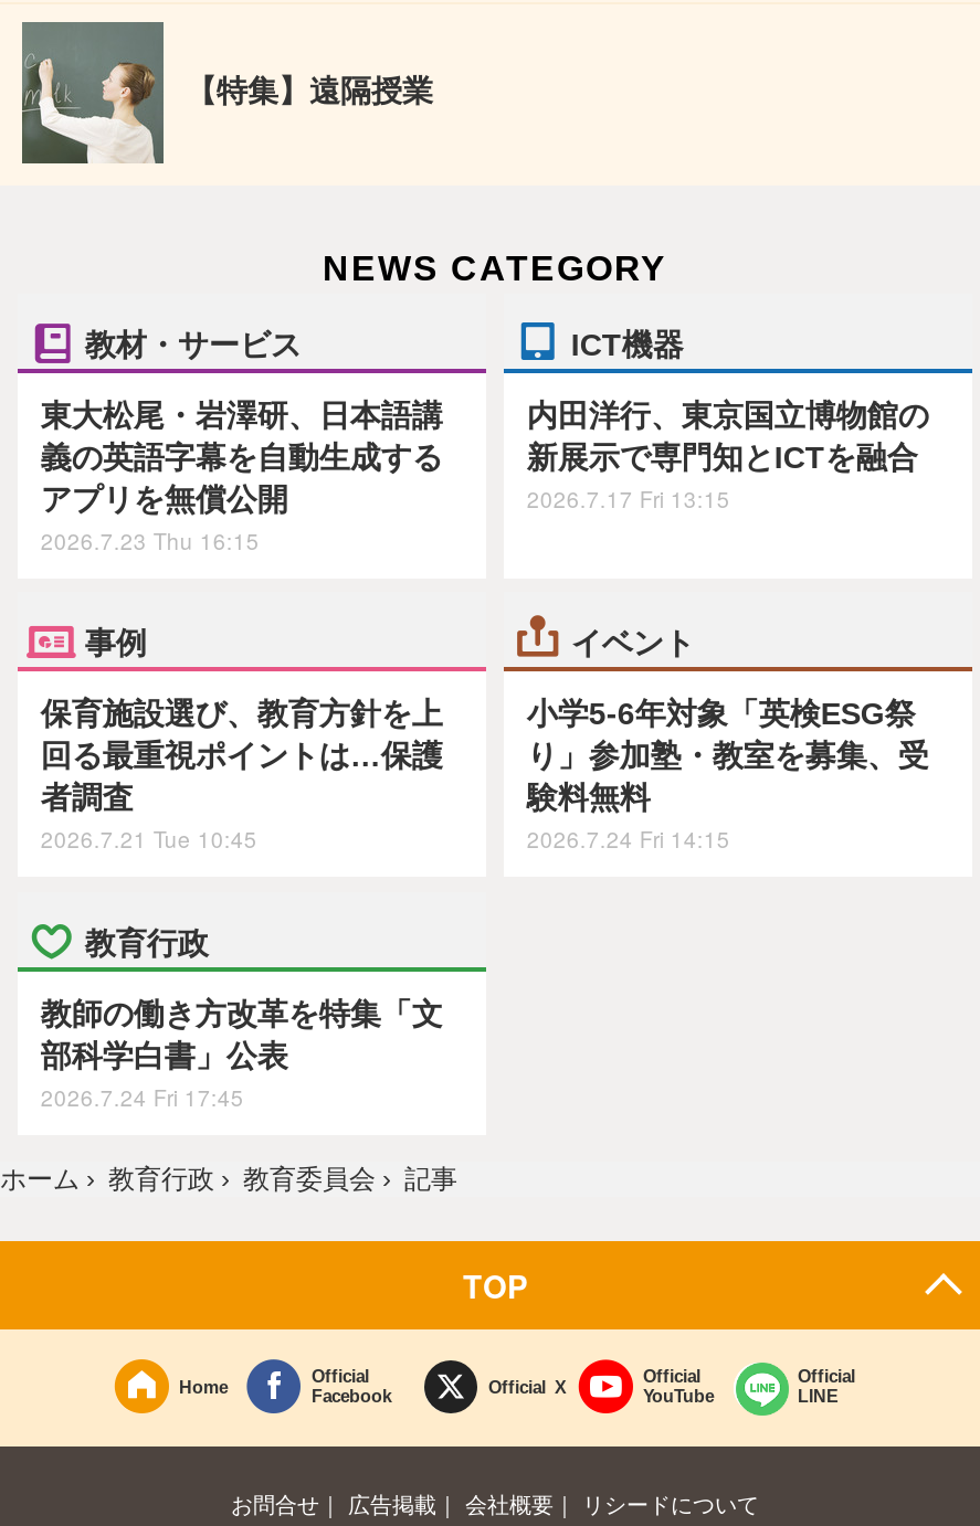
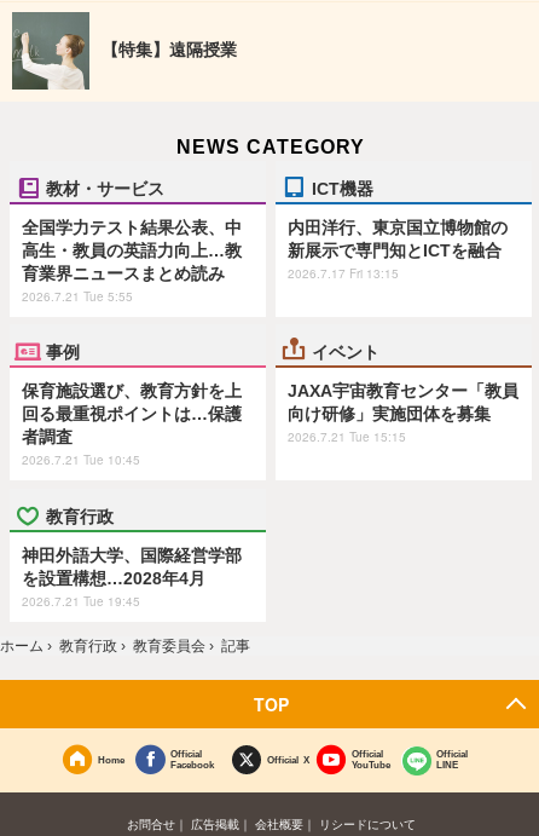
- 東大松尾・岩澤研、日本語講
- 義の英語字幕を自動生成する
- アプリを無償公開
- 2026.7.23 Thu 16:15
+ 全国学力テスト結果公表、中
+ 高生・教員の英語力向上…教
+ 育業界ニュースまとめ読み
+ 2026.7.21 Tue 5:55

- 小学5-6年対象「英検ESG祭
- り」参加塾・教室を募集、受
- 験料無料
- 2026.7.24 Fri 14:15
+ JAXA宇宙教育センター「教員
+ 向け研修」実施団体を募集
+ 2026.7.21 Tue 15:15

- 教師の働き方改革を特集「文
- 部科学白書」公表
- 2026.7.24 Fri 17:45
+ 神田外語大学、国際経営学部
+ を設置構想…2028年4月
+ 2026.7.21 Tue 19:45
